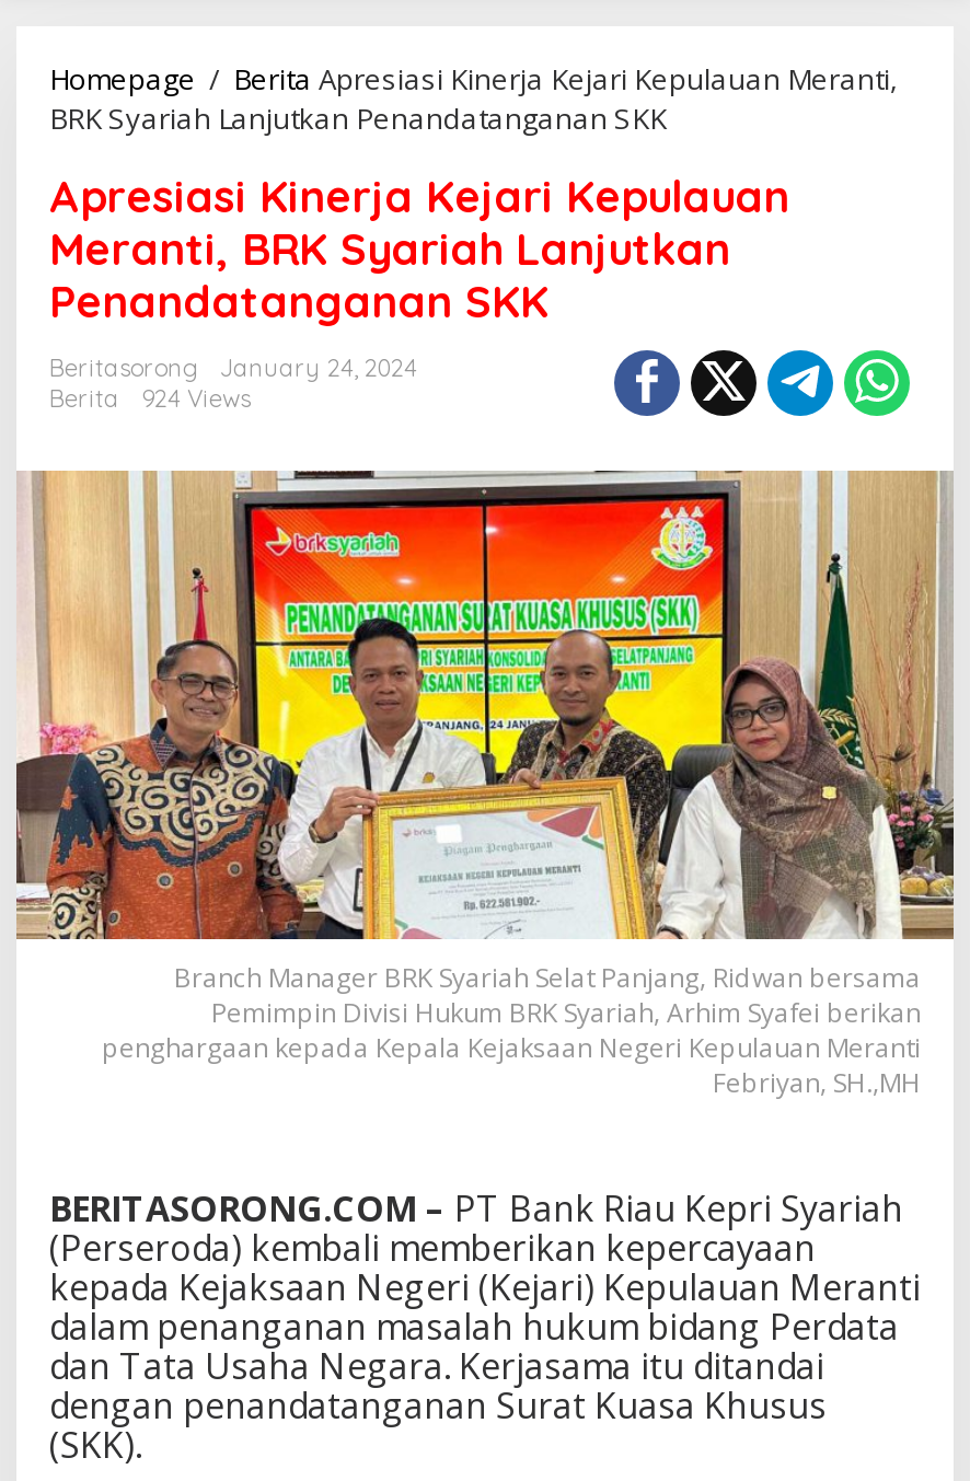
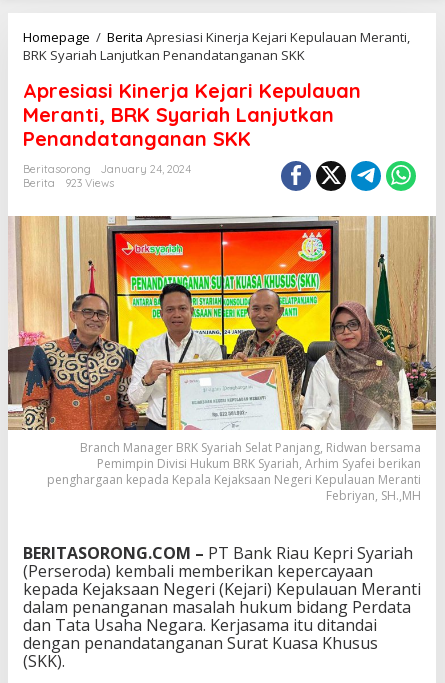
- Berita 924 Views
+ Berita 923 Views
